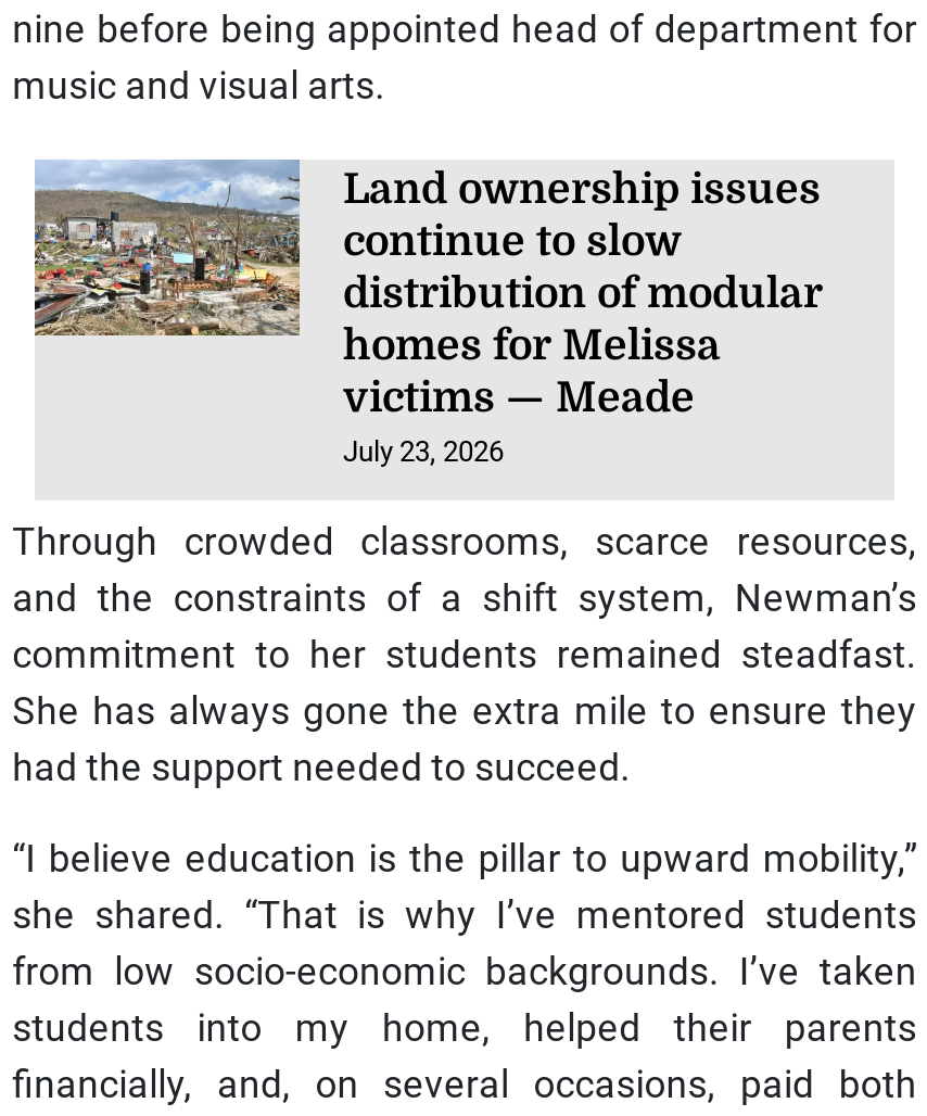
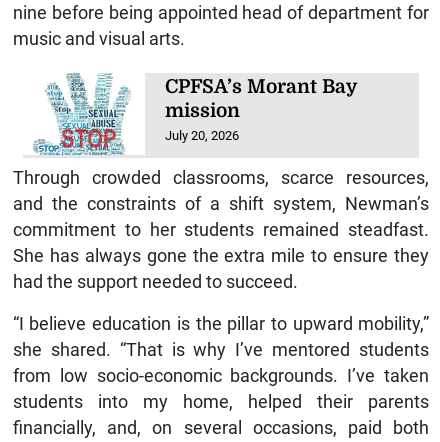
- [image]
- Land ownership issues
- continue to slow
- distribution of modular
- homes for Melissa
- victims — Meade
- July 23, 2026
+ [image]
+ CPFSA’s Morant Bay
+ mission
+ July 20, 2026
